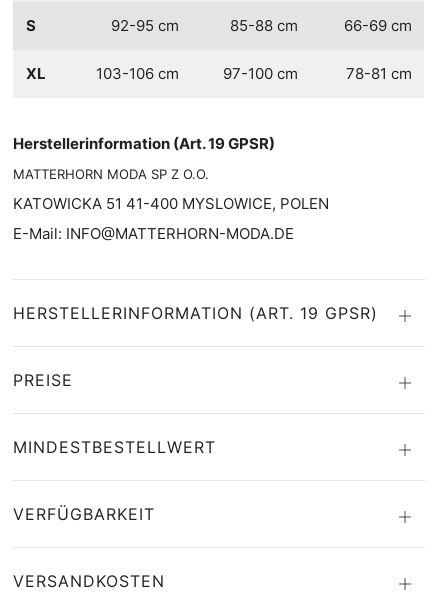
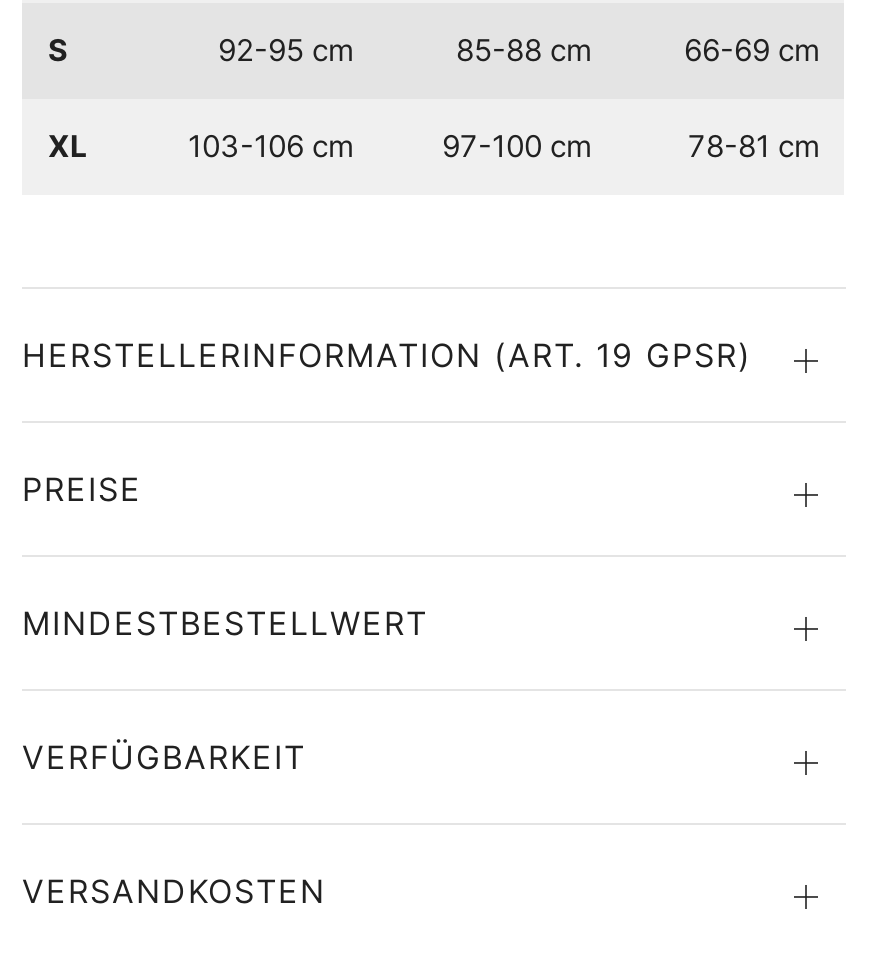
- Herstellerinformation (Art. 19 GPSR)
- MATTERHORN MODA SP Z O.O.
- KATOWICKA 51 41-400 MYSLOWICE, POLEN
- E-Mail: INFO@MATTERHORN-MODA.DE
